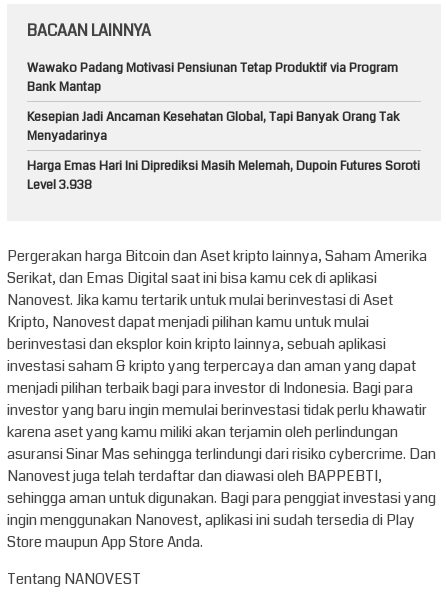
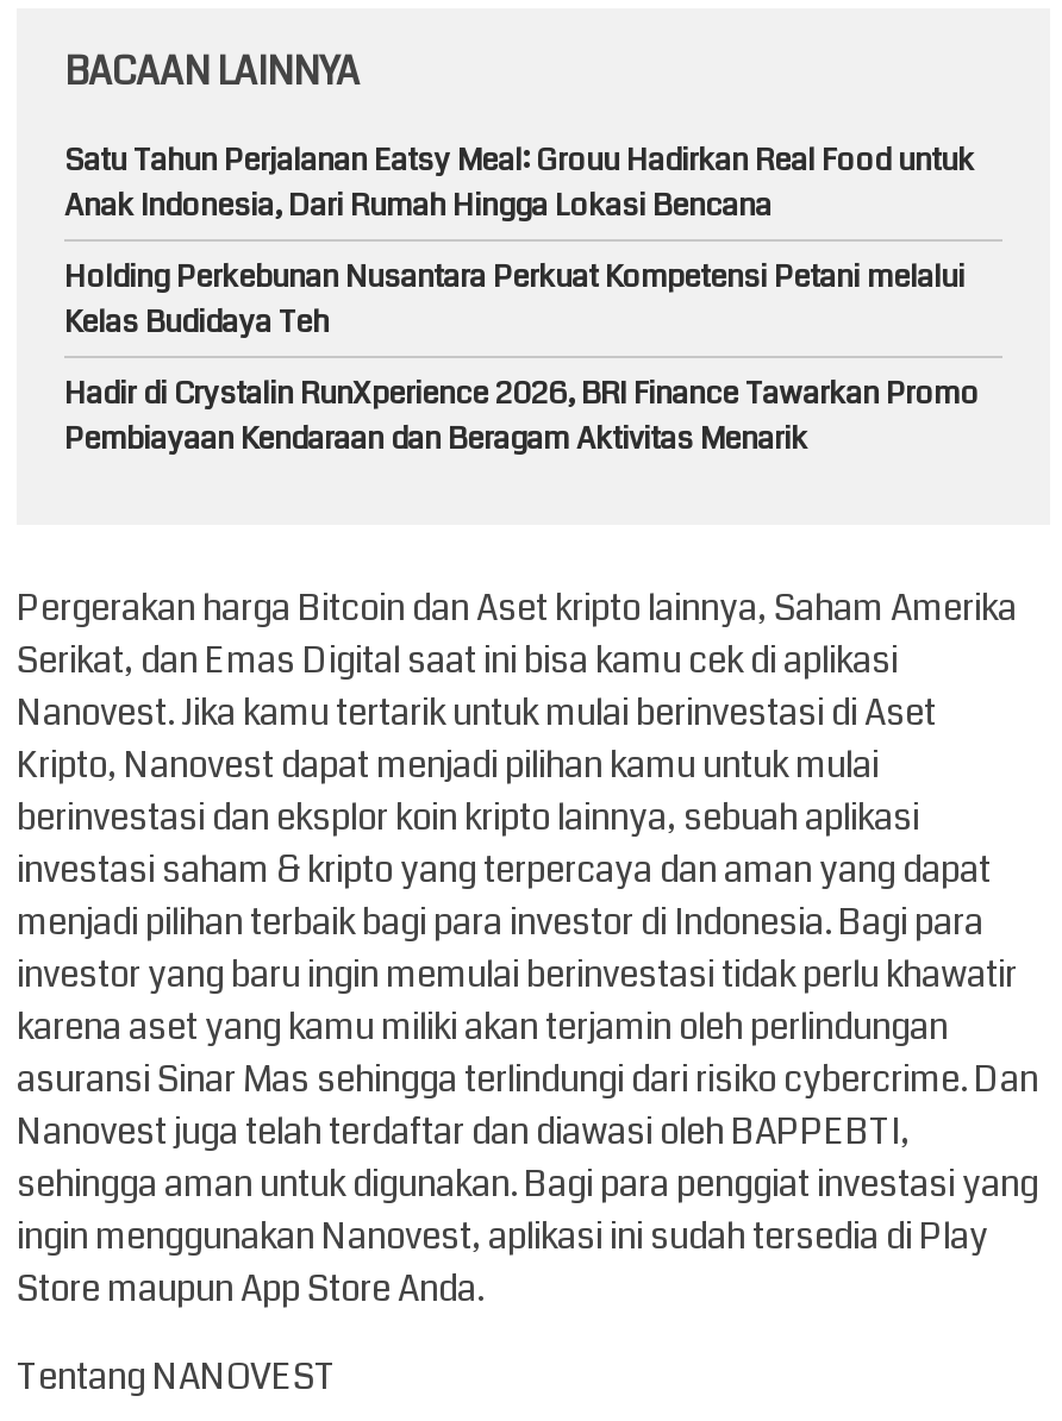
- Wawako Padang Motivasi Pensiunan Tetap Produktif via Program
- Bank Mantap
+ Satu Tahun Perjalanan Eatsy Meal: Grouu Hadirkan Real Food untuk
+ Anak Indonesia, Dari Rumah Hingga Lokasi Bencana

- Kesepian Jadi Ancaman Kesehatan Global, Tapi Banyak Orang Tak
- Menyadarinya
+ Holding Perkebunan Nusantara Perkuat Kompetensi Petani melalui
+ Kelas Budidaya Teh

- Harga Emas Hari Ini Diprediksi Masih Melemah, Dupoin Futures Soroti
- Level 3.938
+ Hadir di Crystalin RunXperience 2026, BRI Finance Tawarkan Promo
+ Pembiayaan Kendaraan dan Beragam Aktivitas Menarik
